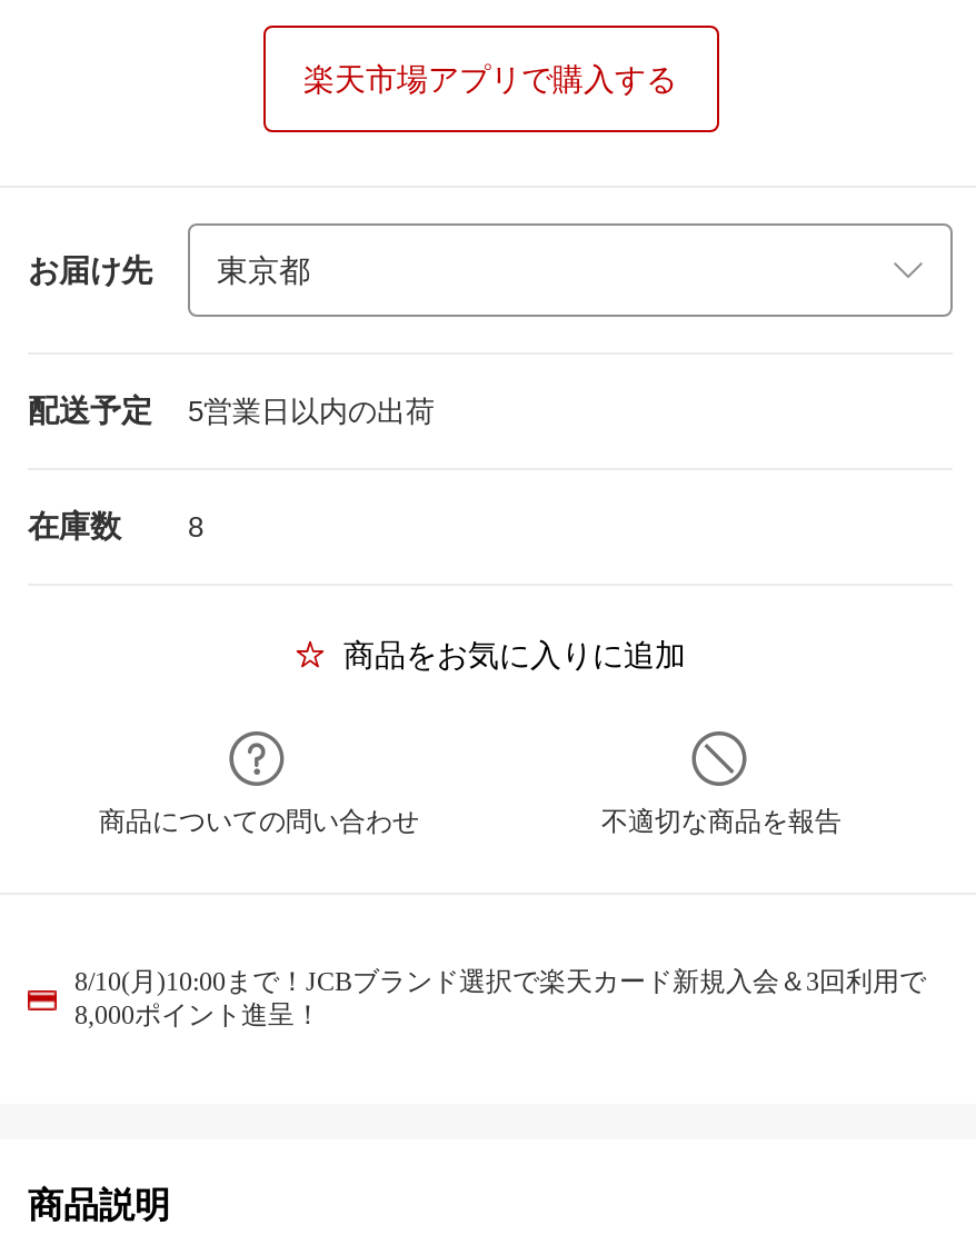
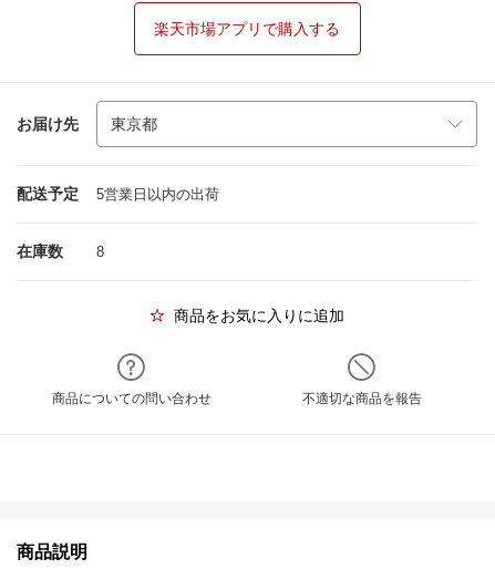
- 8/10(月)10:00まで！JCBブランド選択で楽天カード新規入会＆3回利用で
- 8,000ポイント進呈！
